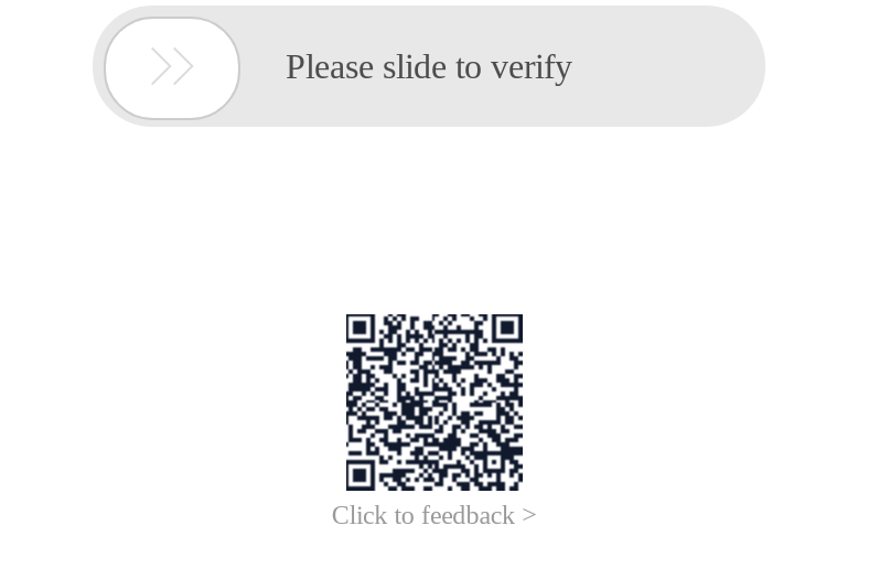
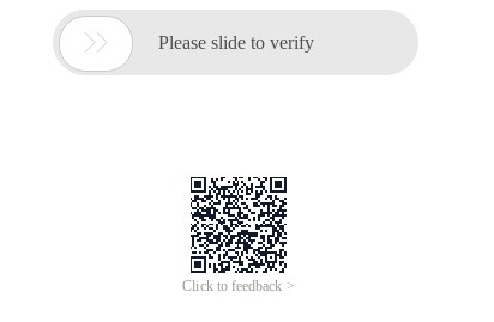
- [image]
+ [image]
